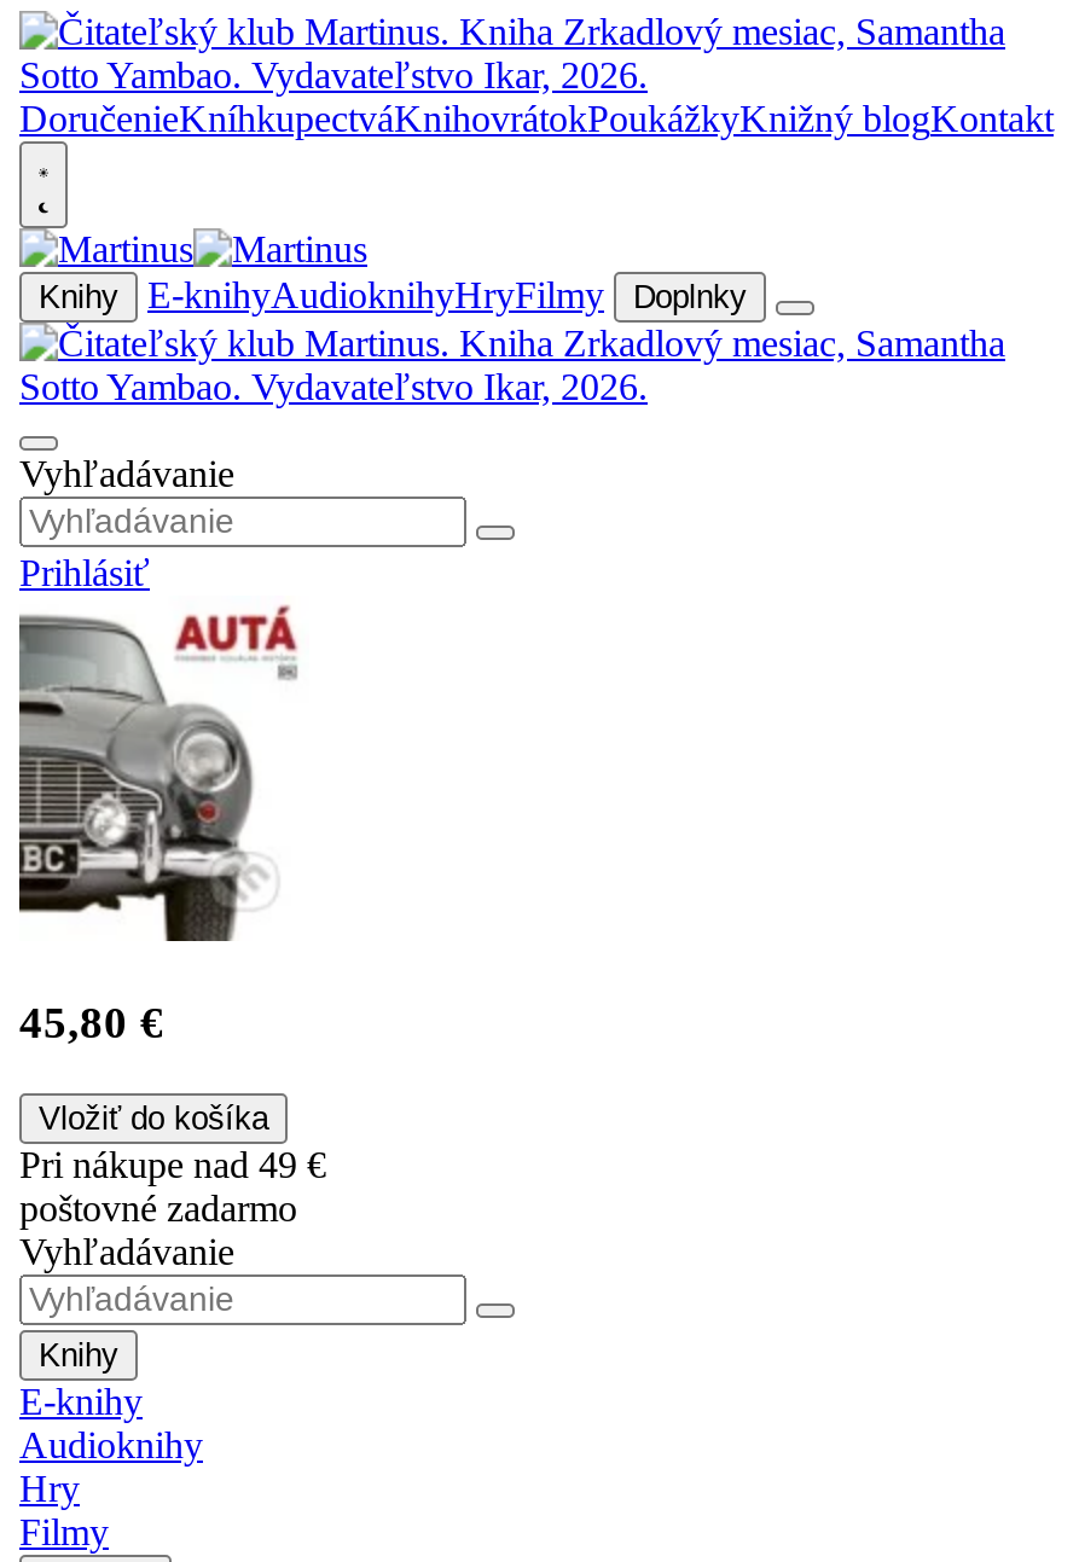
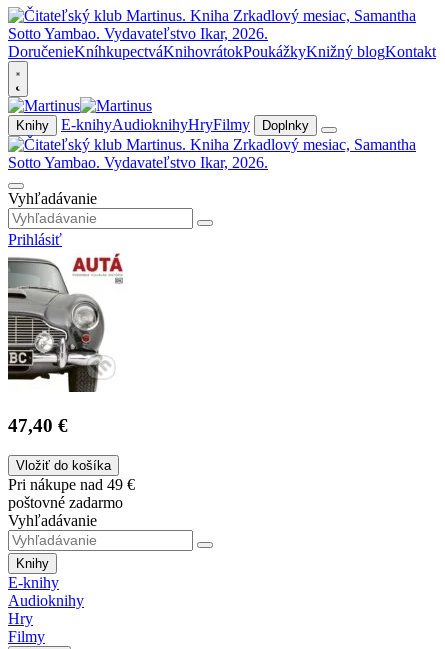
- 45,80 €
+ 47,40 €
